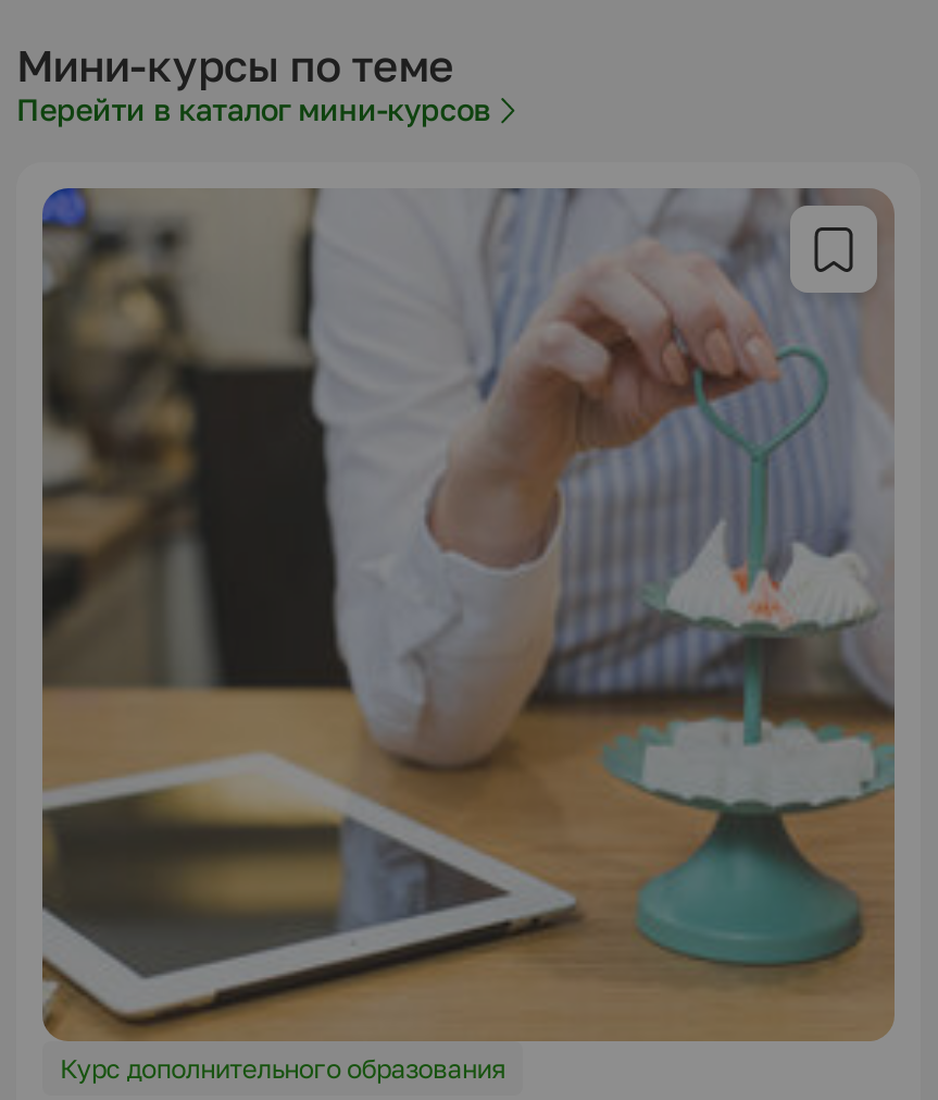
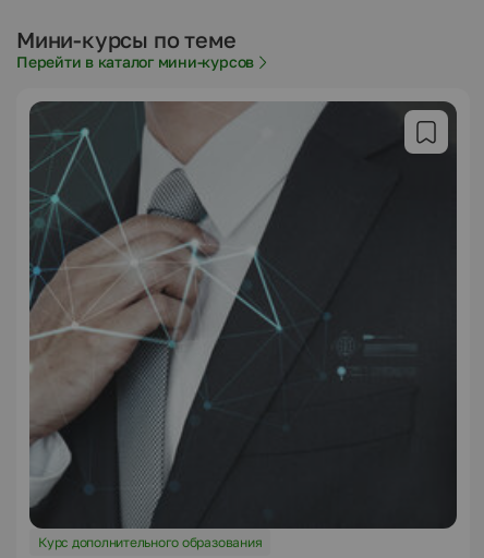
- [image]
+ [image]
